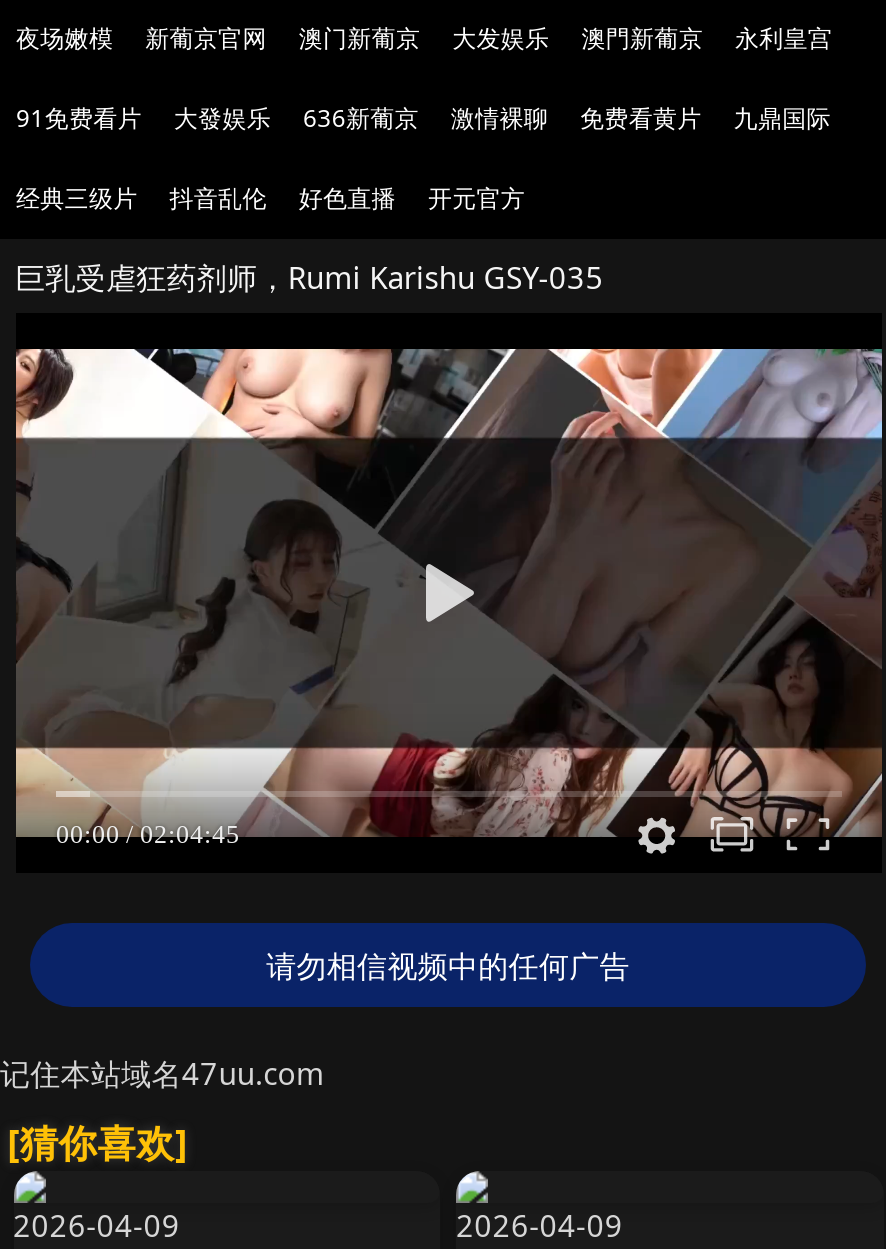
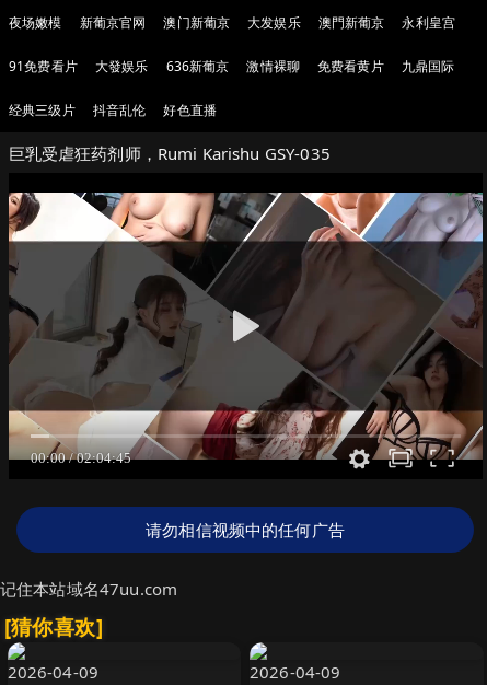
- 开元官方
